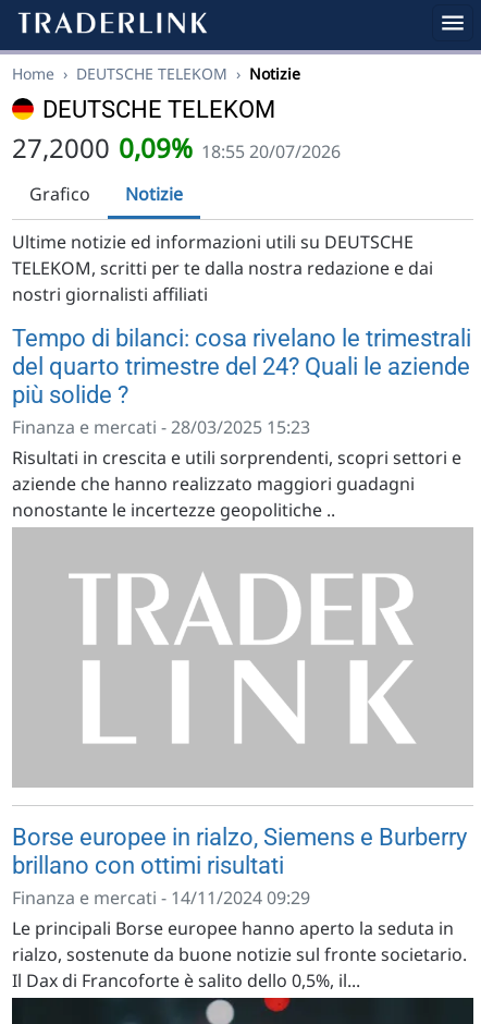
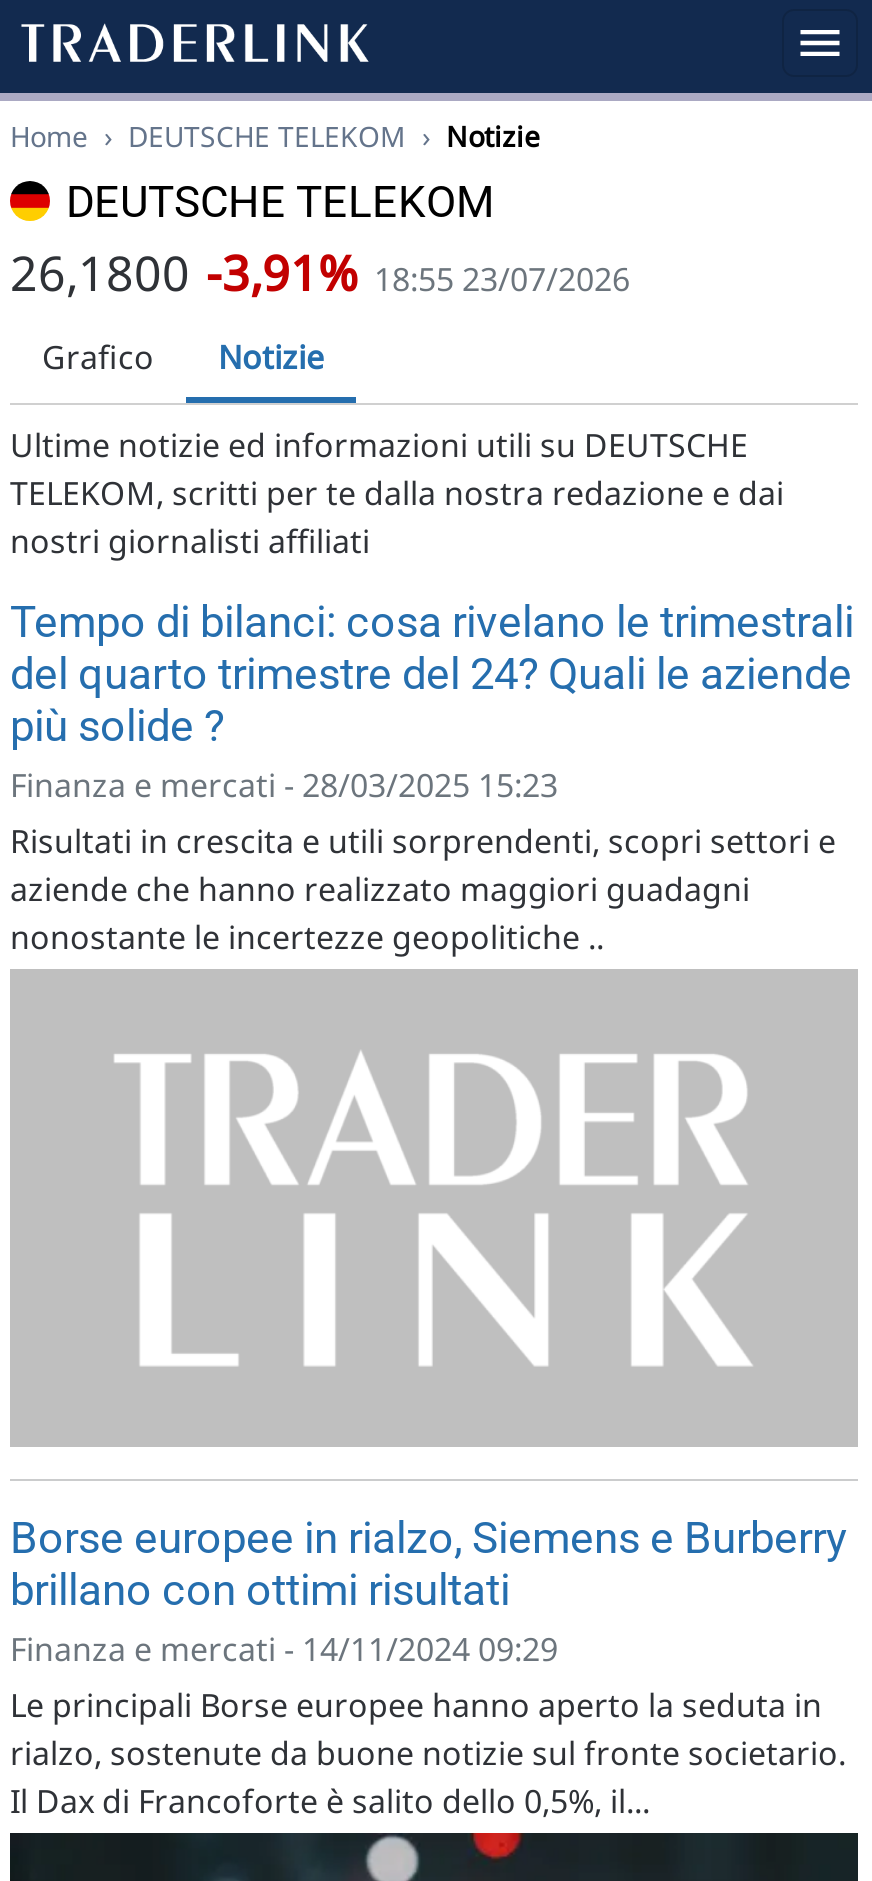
- 27,2000 0,09% 18:55 20/07/2026
+ 26,1800 -3,91% 18:55 23/07/2026
